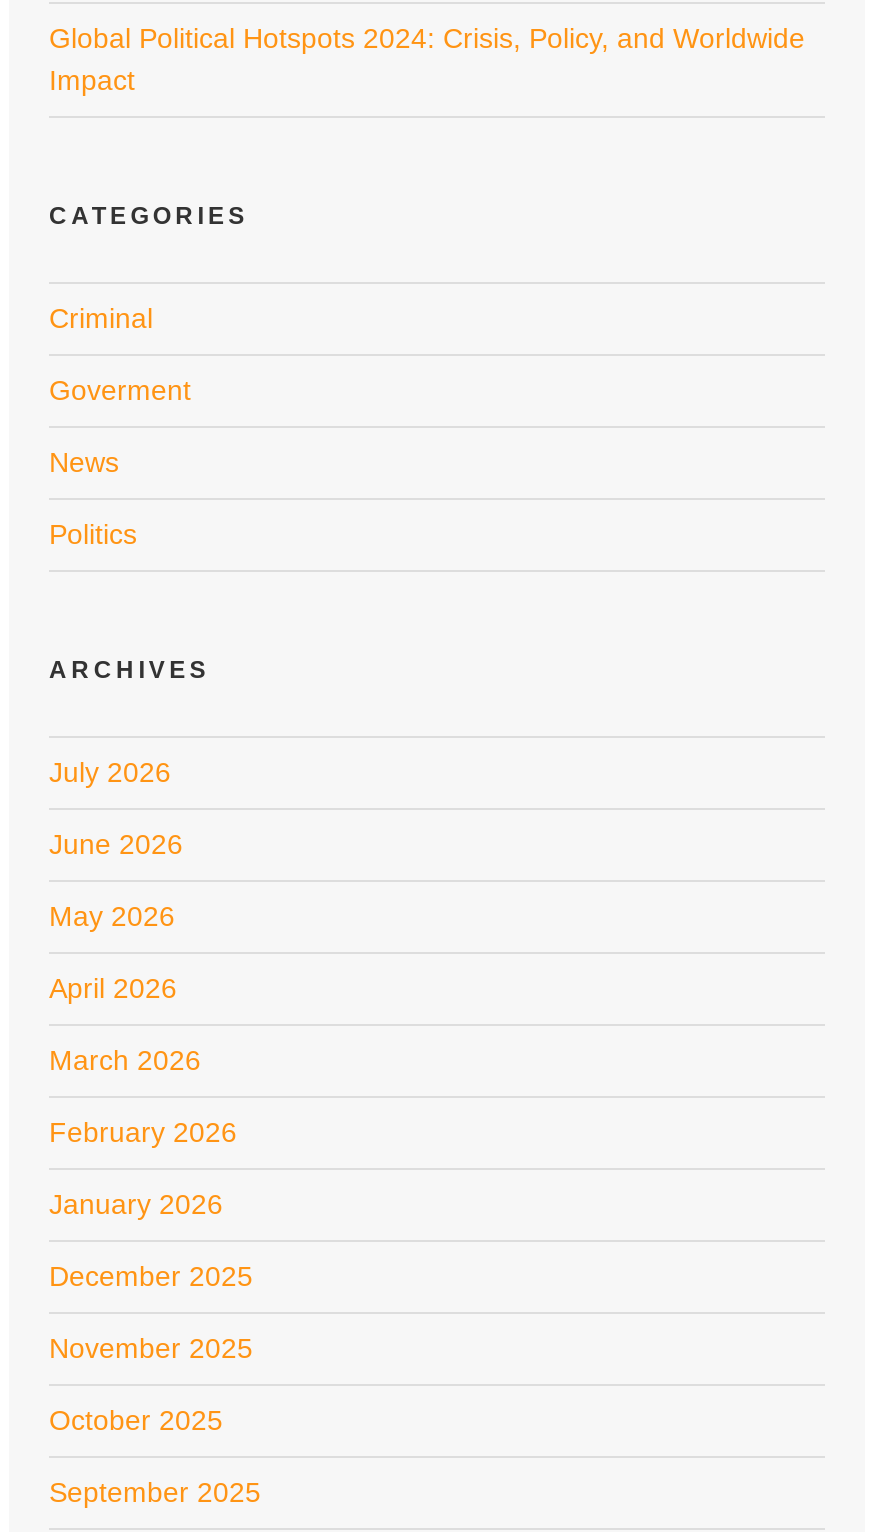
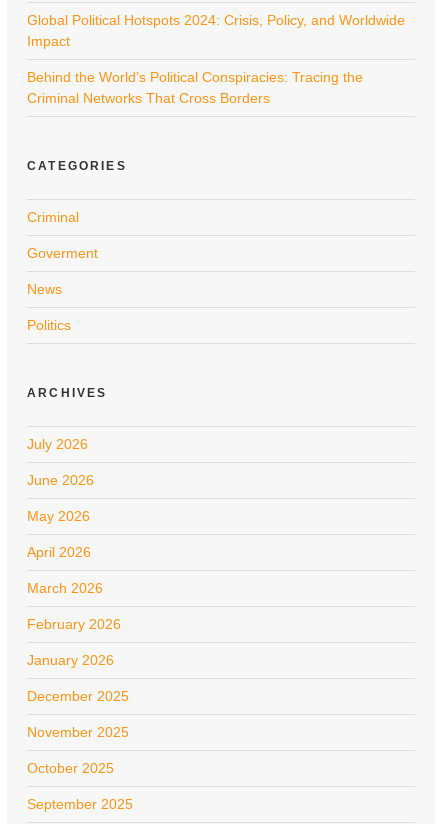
+ Behind the World’s Political Conspiracies: Tracing the
+ Criminal Networks That Cross Borders
